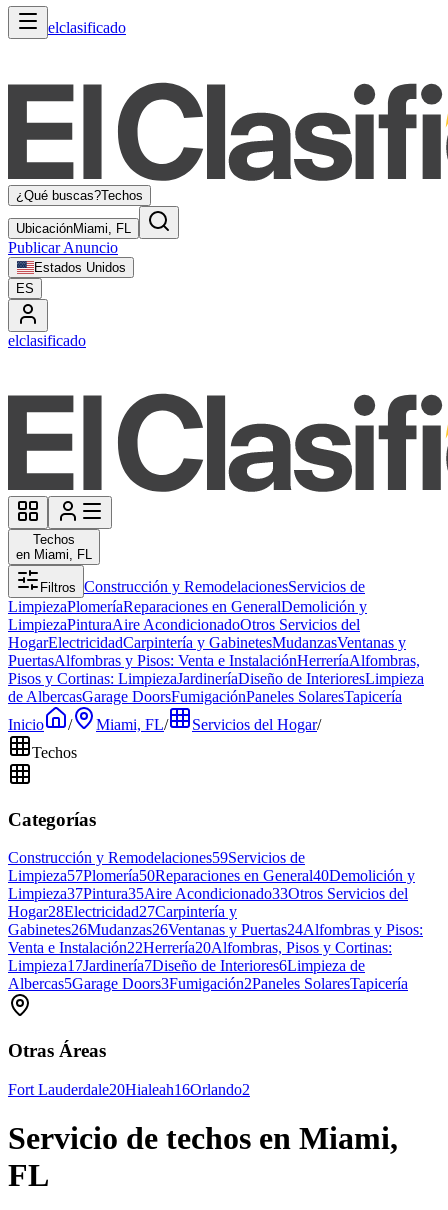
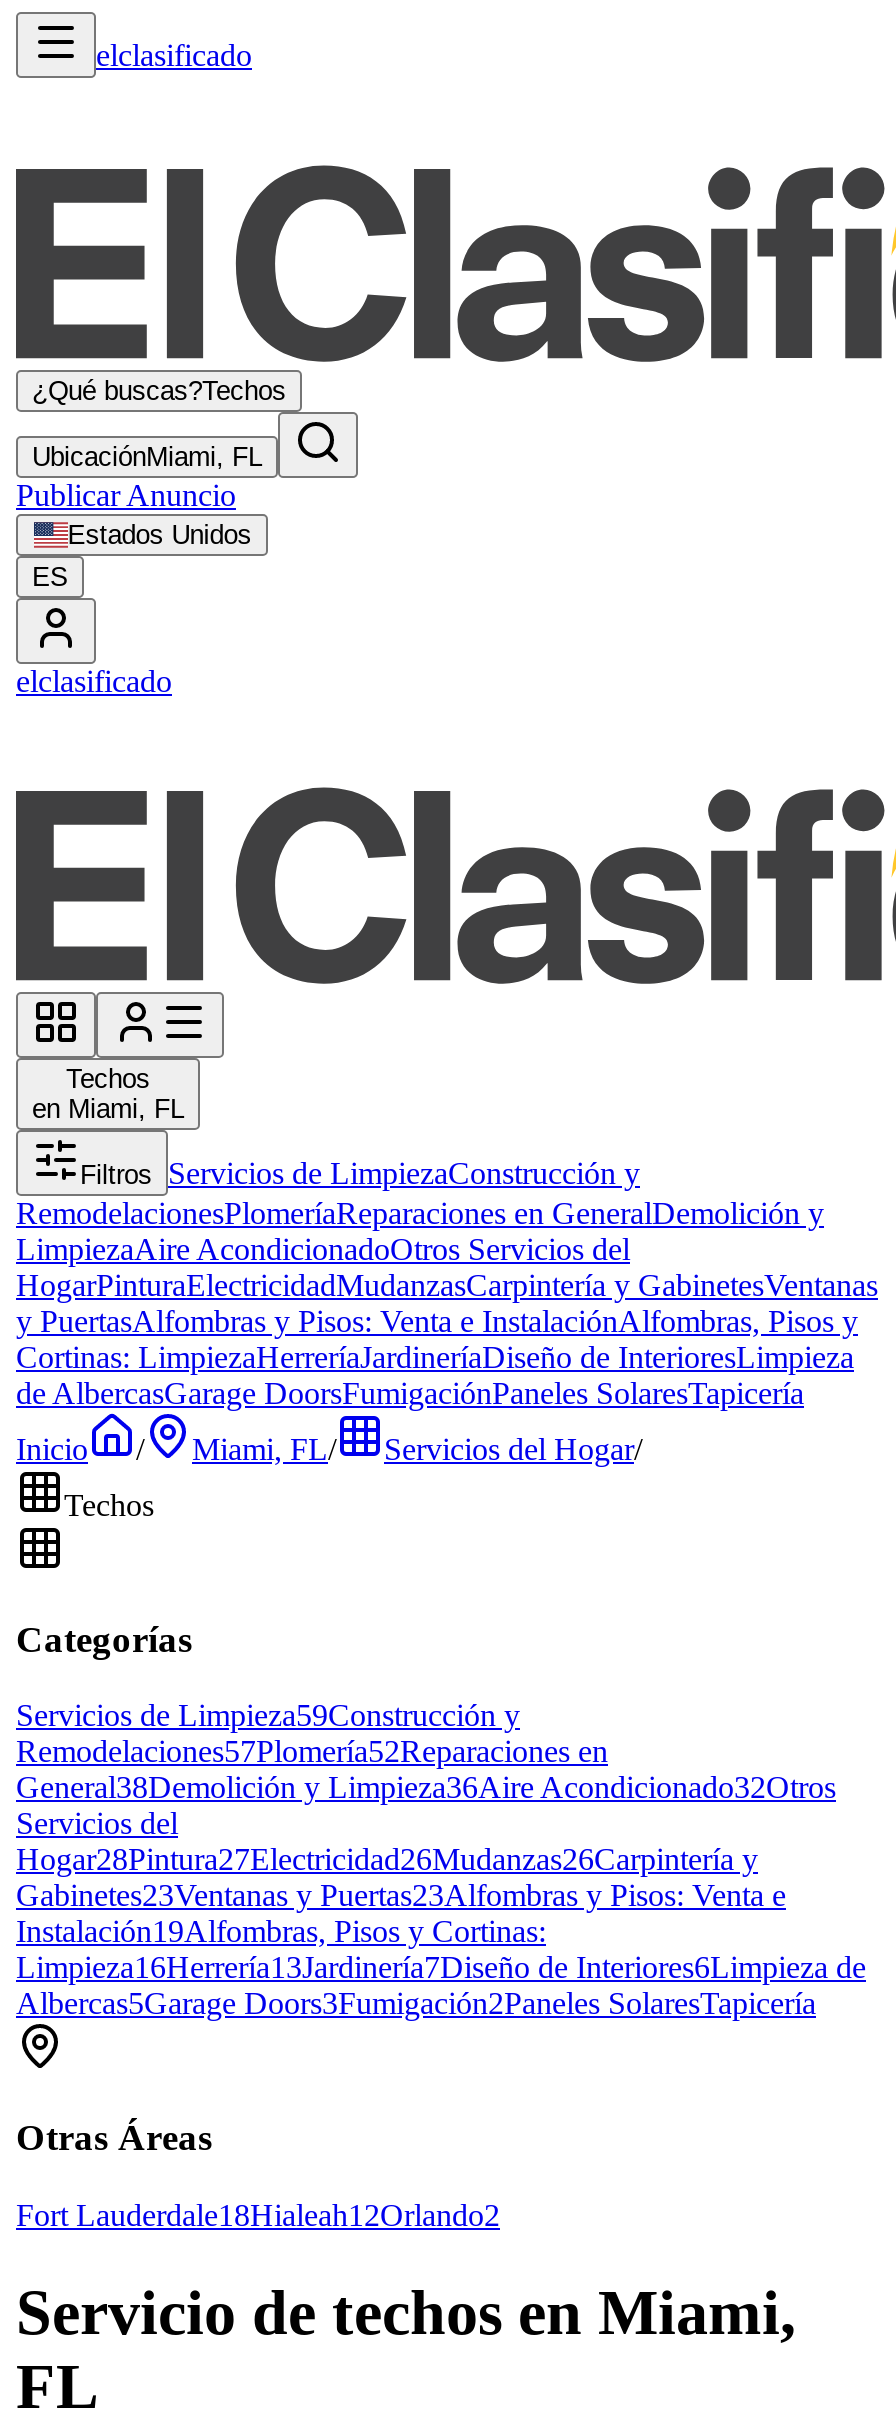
- Filtros Construcción y RemodelacionesServicios de
- LimpiezaPlomeríaReparaciones en GeneralDemolición y
- LimpiezaPinturaAire AcondicionadoOtros Servicios del
- HogarElectricidadCarpintería y GabinetesMudanzasVentanas y
- PuertasAlfombras y Pisos: Venta e InstalaciónHerreríaAlfombras,
- Pisos y Cortinas: LimpiezaJardineríaDiseño de InterioresLimpieza
+ Filtros Servicios de LimpiezaConstrucción y
+ RemodelacionesPlomeríaReparaciones en GeneralDemolición y
+ LimpiezaAire AcondicionadoOtros Servicios del
+ HogarPinturaElectricidadMudanzasCarpintería y GabinetesVentanas
+ y PuertasAlfombras y Pisos: Venta e InstalaciónAlfombras, Pisos y
+ Cortinas: LimpiezaHerreríaJardineríaDiseño de InterioresLimpieza

- Construcción y Remodelaciones59Servicios de
- Limpieza57Plomería50Reparaciones en General40Demolición y
- Limpieza37Pintura35Aire Acondicionado33Otros Servicios del
- Hogar28Electricidad27Carpintería y
- Gabinetes26Mudanzas26Ventanas y Puertas24Alfombras y Pisos:
- Venta e Instalación22Herrería20Alfombras, Pisos y Cortinas:
- Limpieza17Jardinería7Diseño de Interiores6Limpieza de
+ Servicios de Limpieza59Construcción y
+ Remodelaciones57Plomería52Reparaciones en
+ General38Demolición y Limpieza36Aire Acondicionado32Otros
+ Servicios del
+ Hogar28Pintura27Electricidad26Mudanzas26Carpintería y
+ Gabinetes23Ventanas y Puertas23Alfombras y Pisos: Venta e
+ Instalación19Alfombras, Pisos y Cortinas:
+ Limpieza16Herrería13Jardinería7Diseño de Interiores6Limpieza de

- Fort Lauderdale20Hialeah16Orlando2
+ Fort Lauderdale18Hialeah12Orlando2
